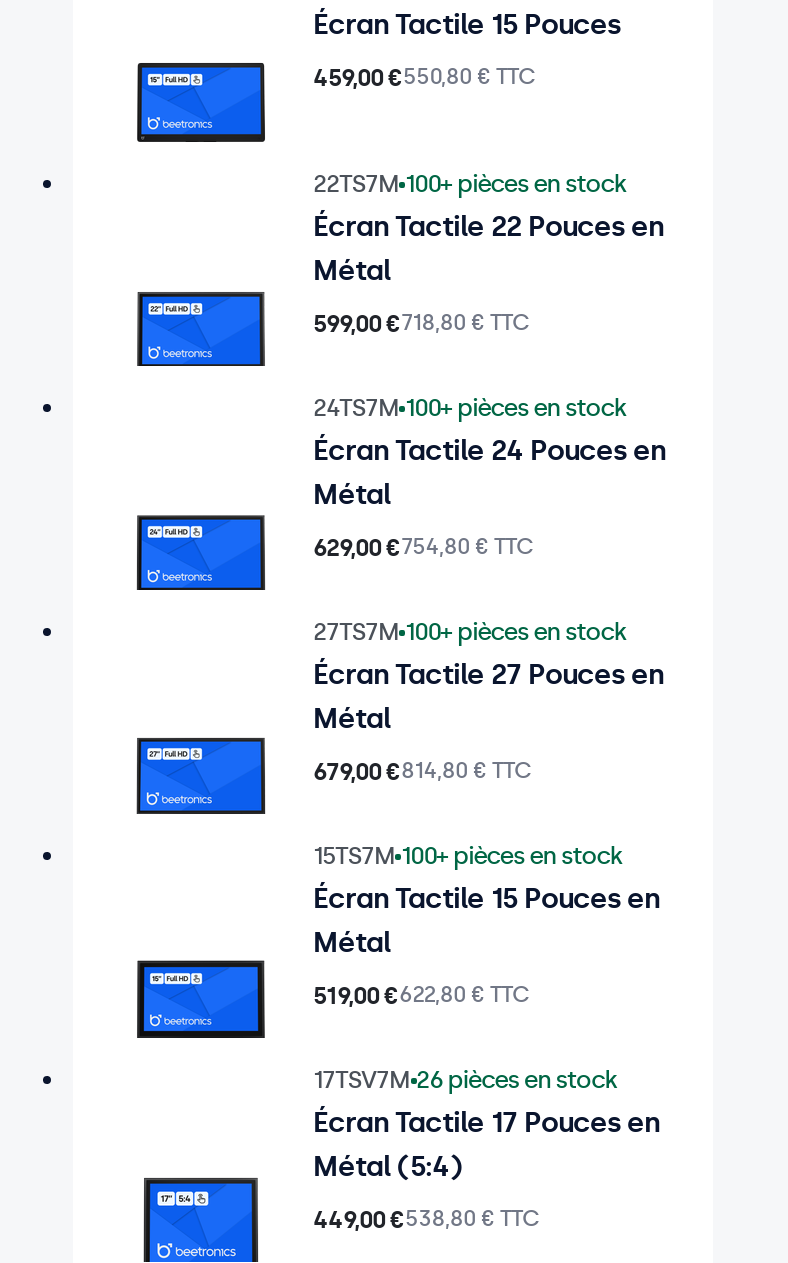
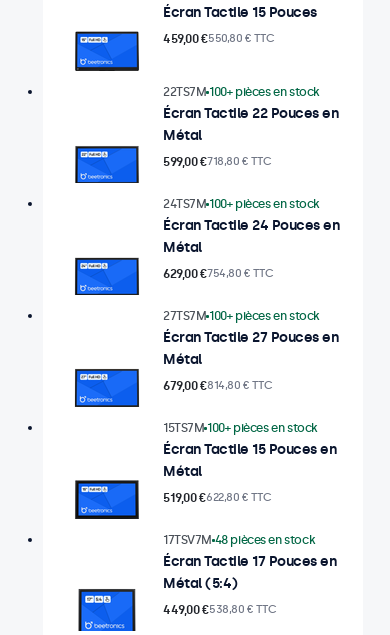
- 17TSV7M 26 pièces en stock
+ 17TSV7M 48 pièces en stock
